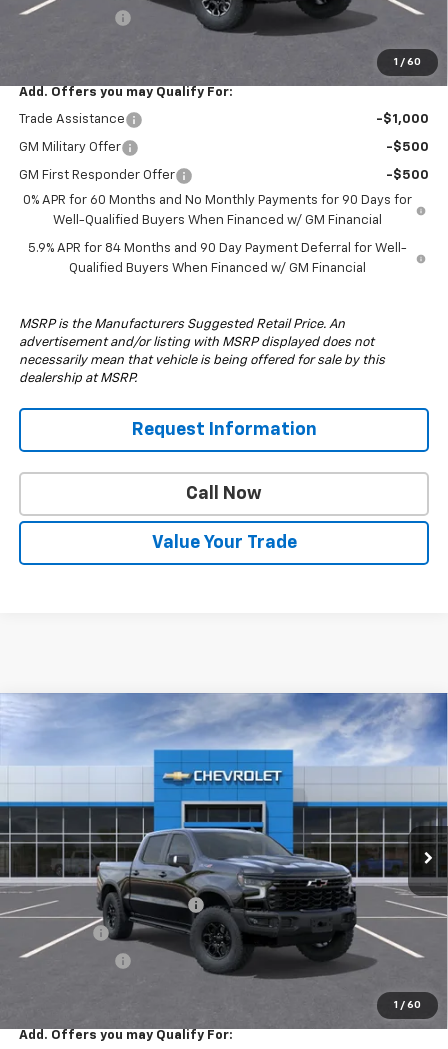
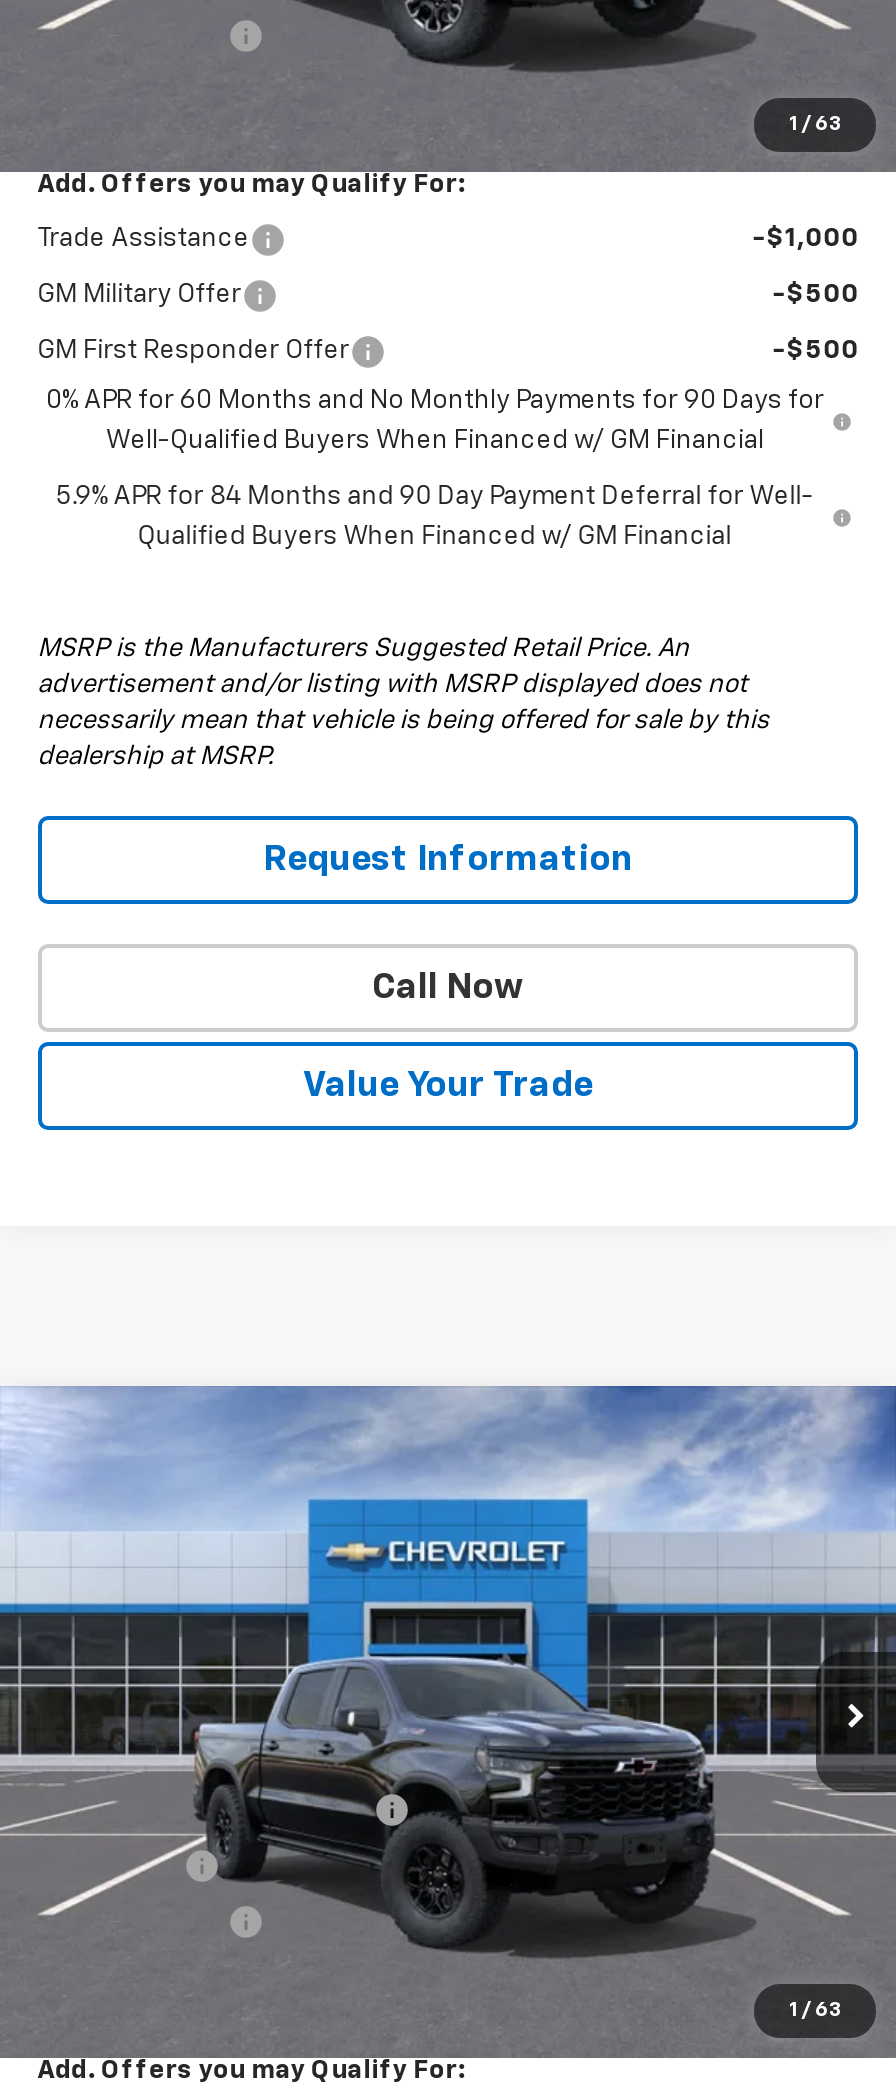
- 1 / 60
+ 1 / 63

- 1 / 60
+ 1 / 63
